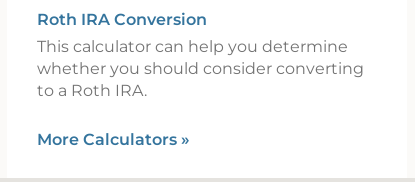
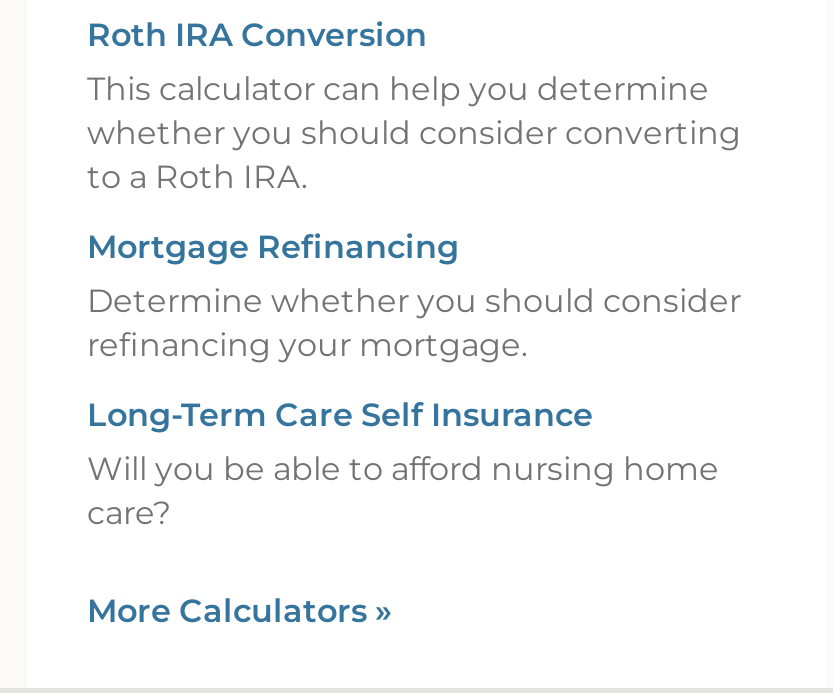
+ Mortgage Refinancing
+ Determine whether you should consider
+ refinancing your mortgage.
+ Long-Term Care Self Insurance
+ Will you be able to afford nursing home
+ care?
